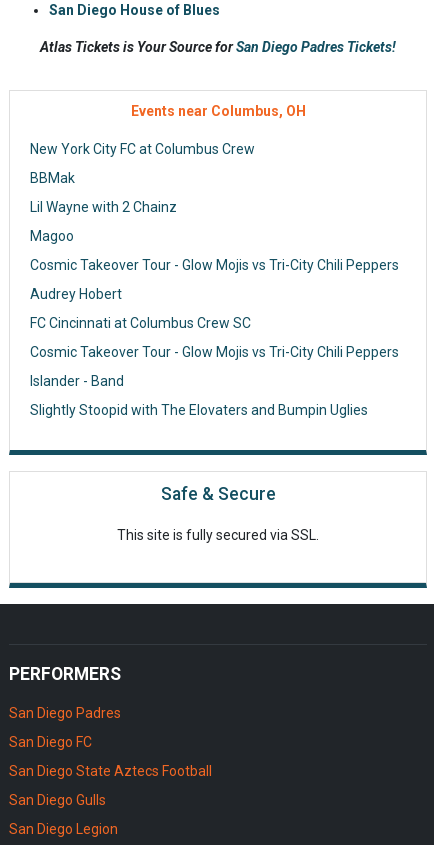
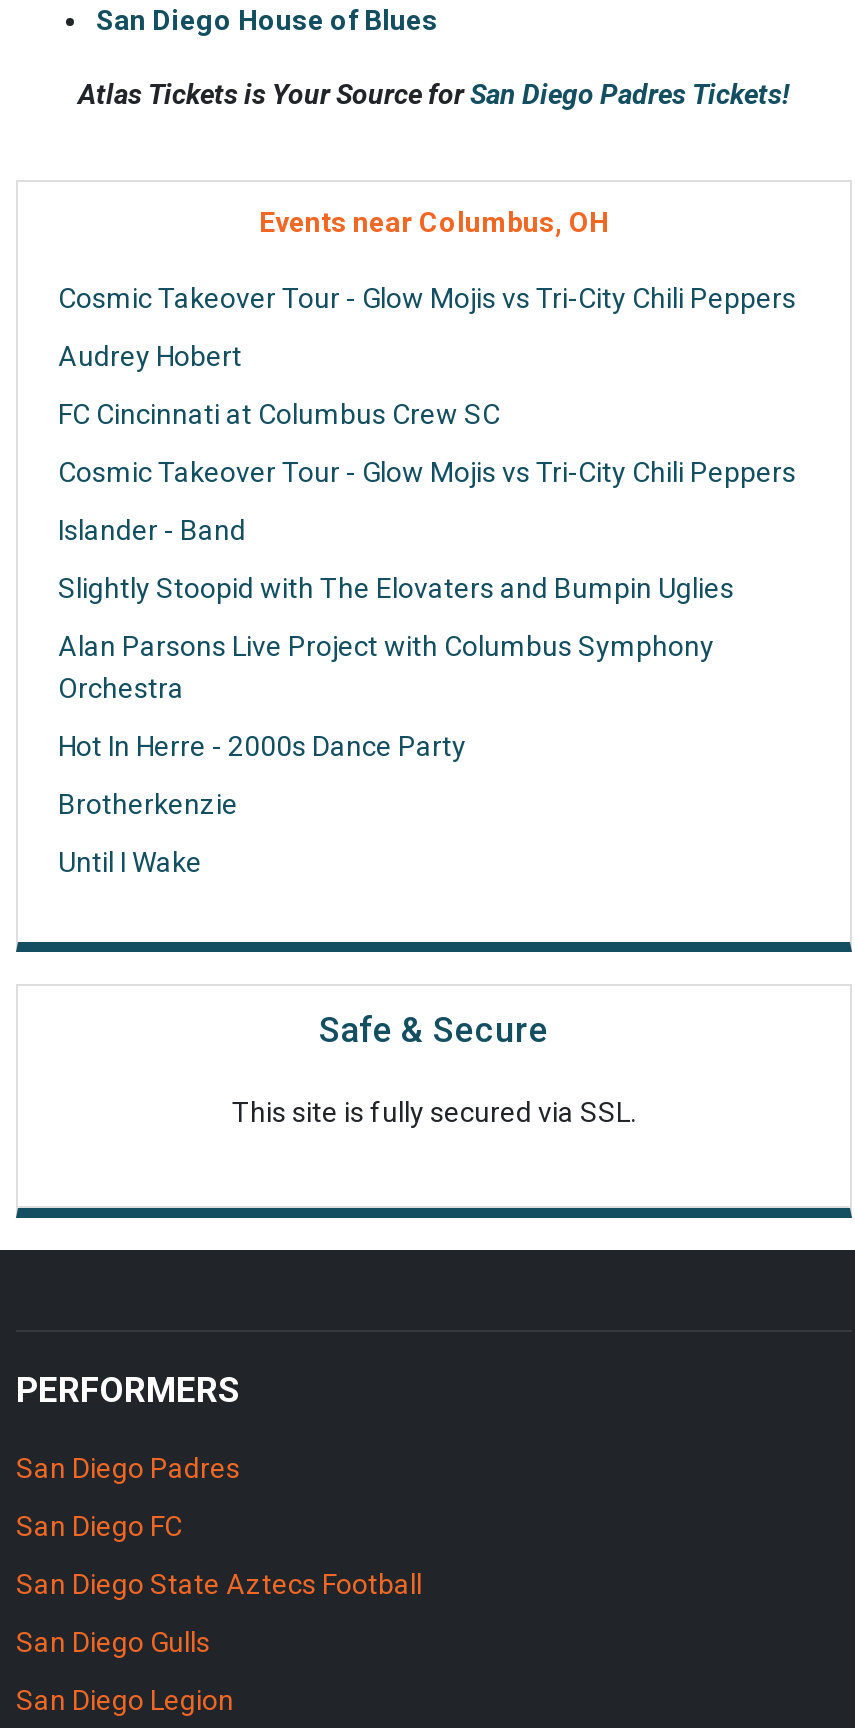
- New York City FC at Columbus Crew
- BBMak
- Lil Wayne with 2 Chainz
- Magoo

moved up: Cosmic Takeover Tour - Glow Mojis vs Tri-City Chili Peppers | Audrey Hobert | FC Cincinnati at Columbus Crew SC | Cosmic Takeover Tour - Glow Mojis vs Tri-City Chili Peppers | Islander - Band | Slightly Stoopid with The Elovaters and Bumpin Uglies

+ Alan Parsons Live Project with Columbus Symphony
+ Orchestra
+ Hot In Herre - 2000s Dance Party
+ Brotherkenzie
+ Until I Wake
